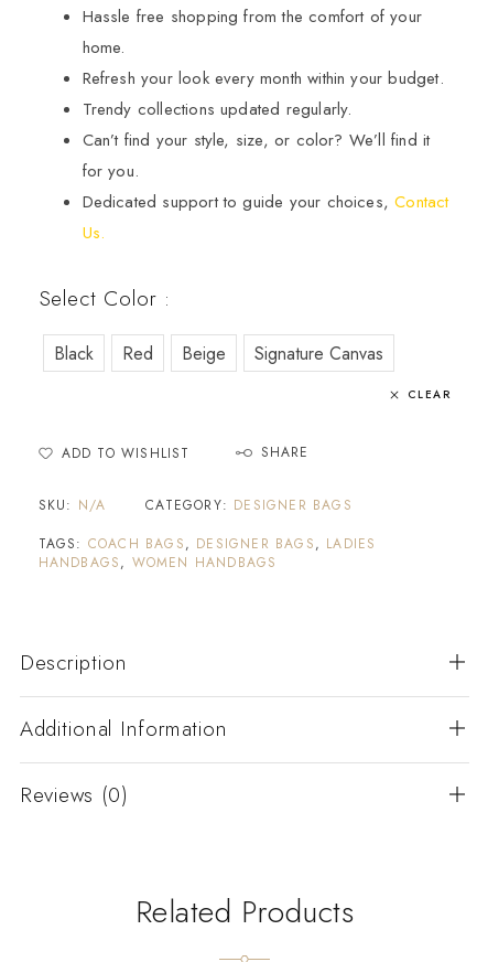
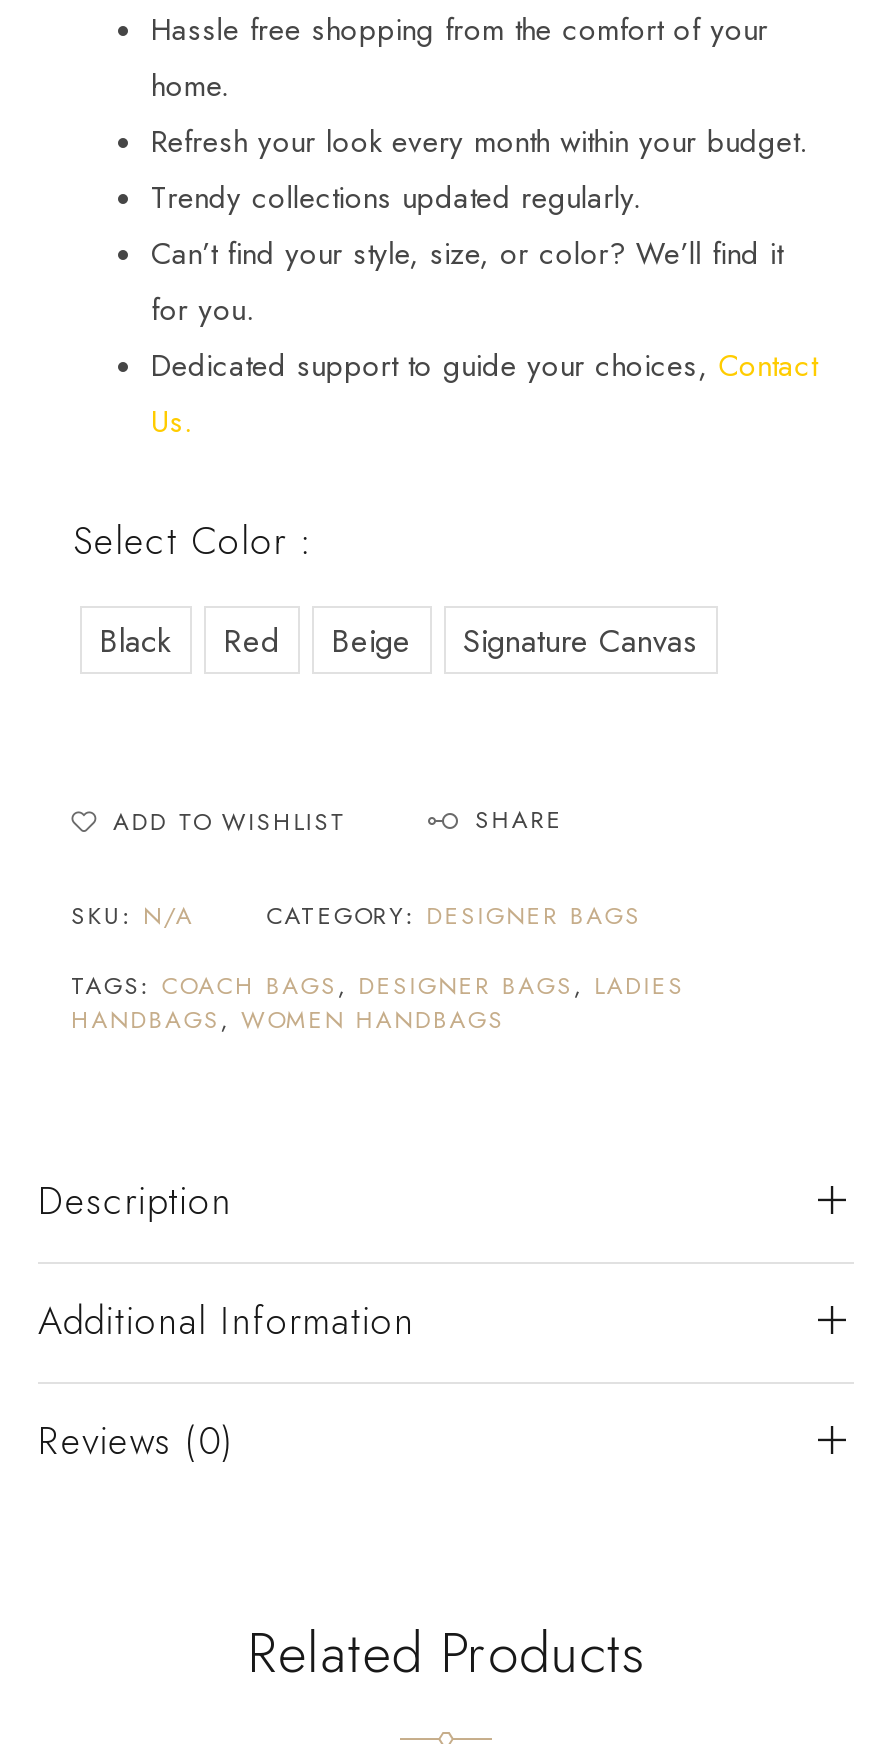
- CLEAR
